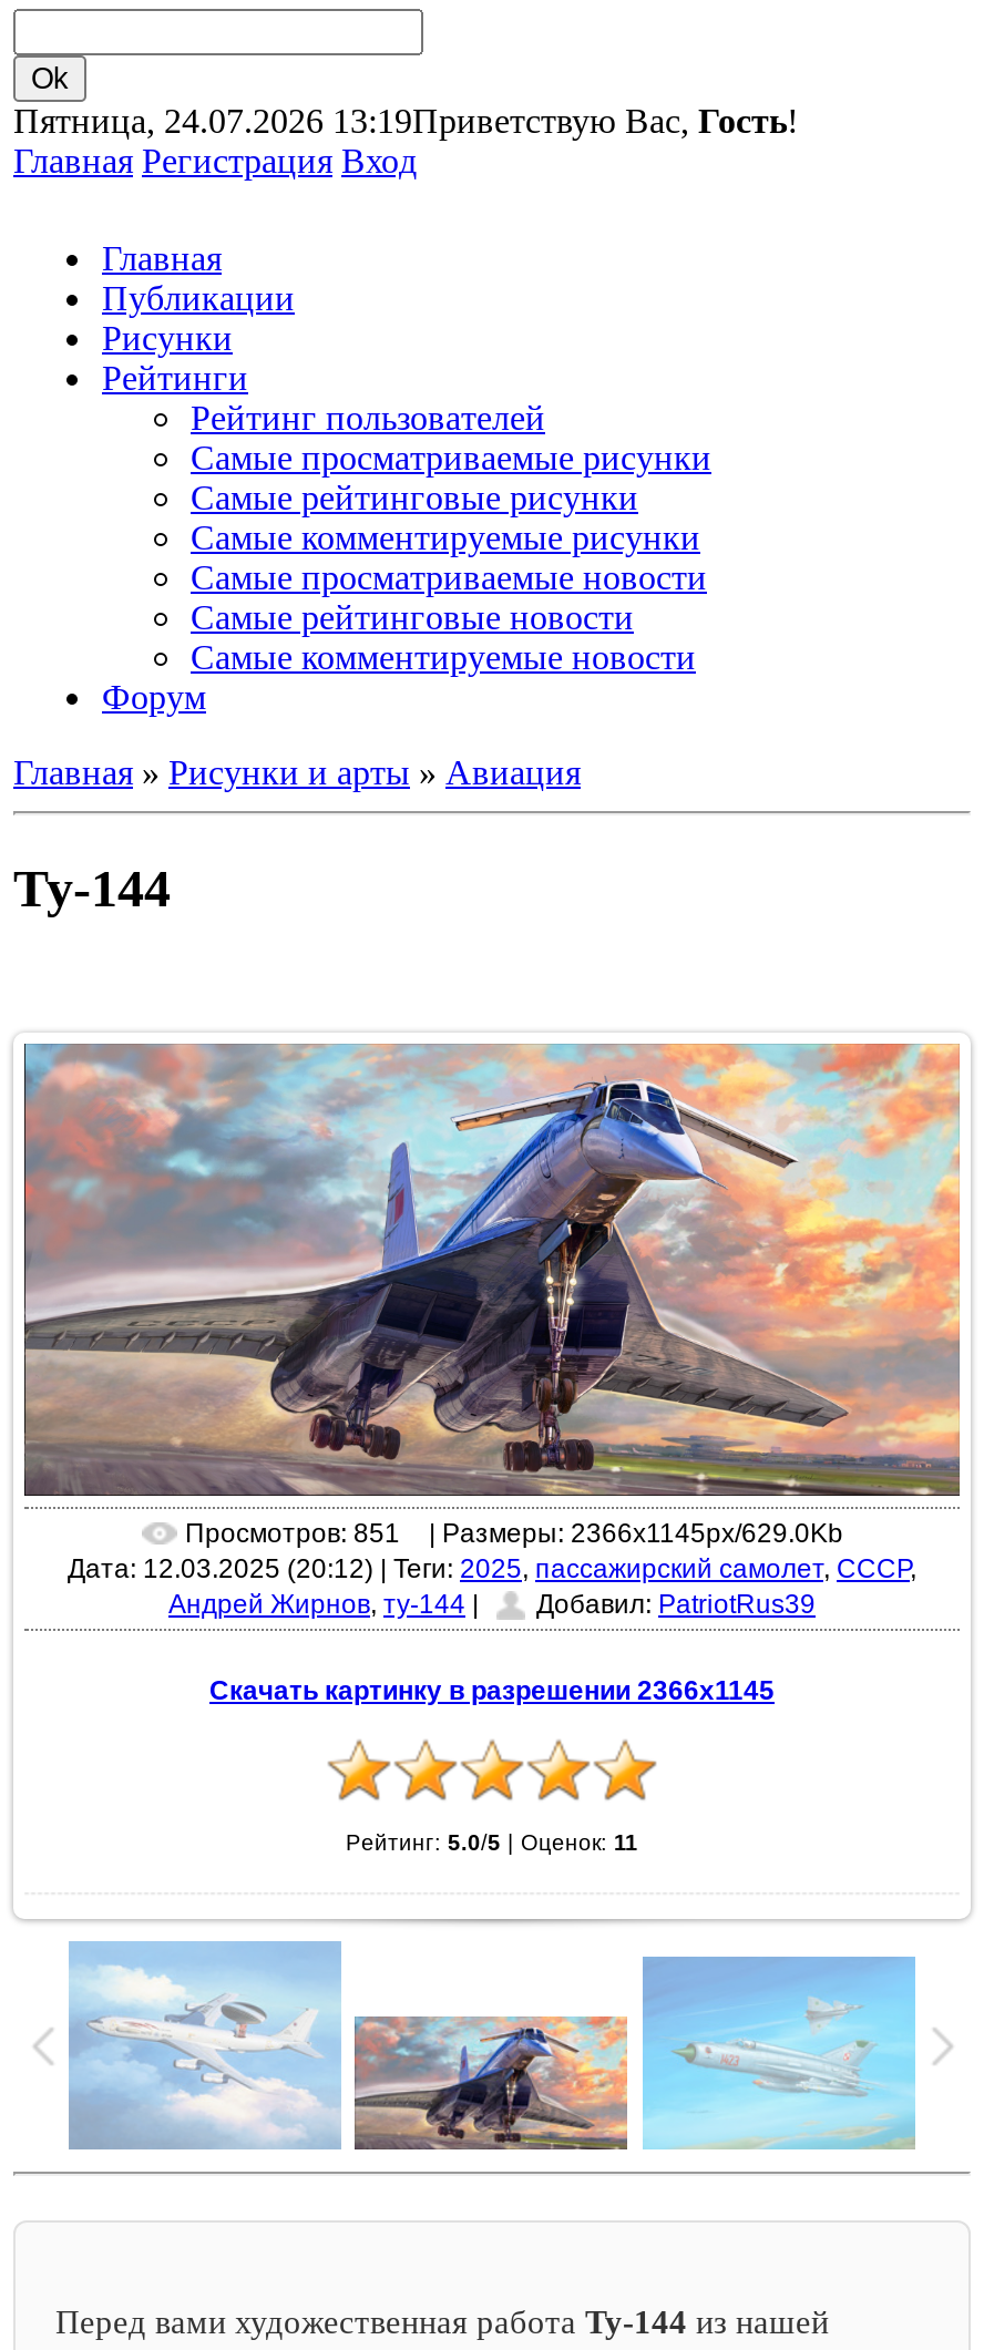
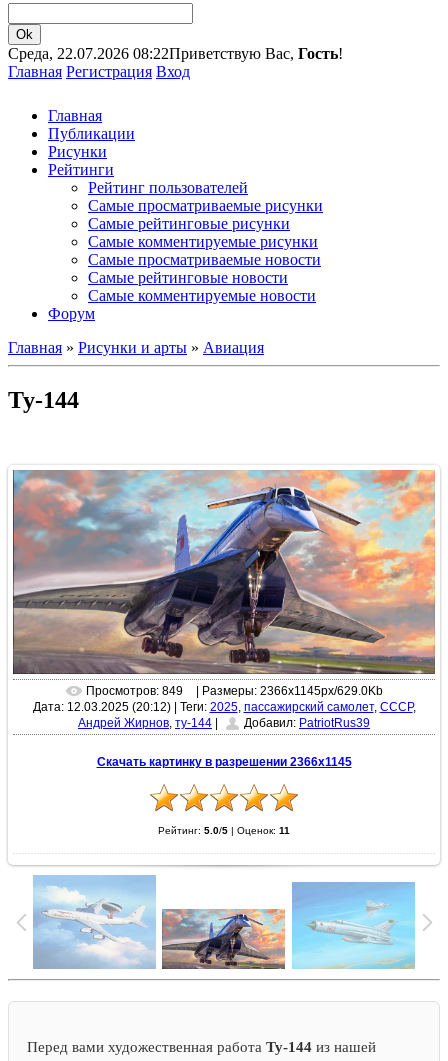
- Пятница, 24.07.2026 13:19Приветствую Вас, Гость!
+ Среда, 22.07.2026 08:22Приветствую Вас, Гость!

- Просмотров: 851
+ Просмотров: 849
